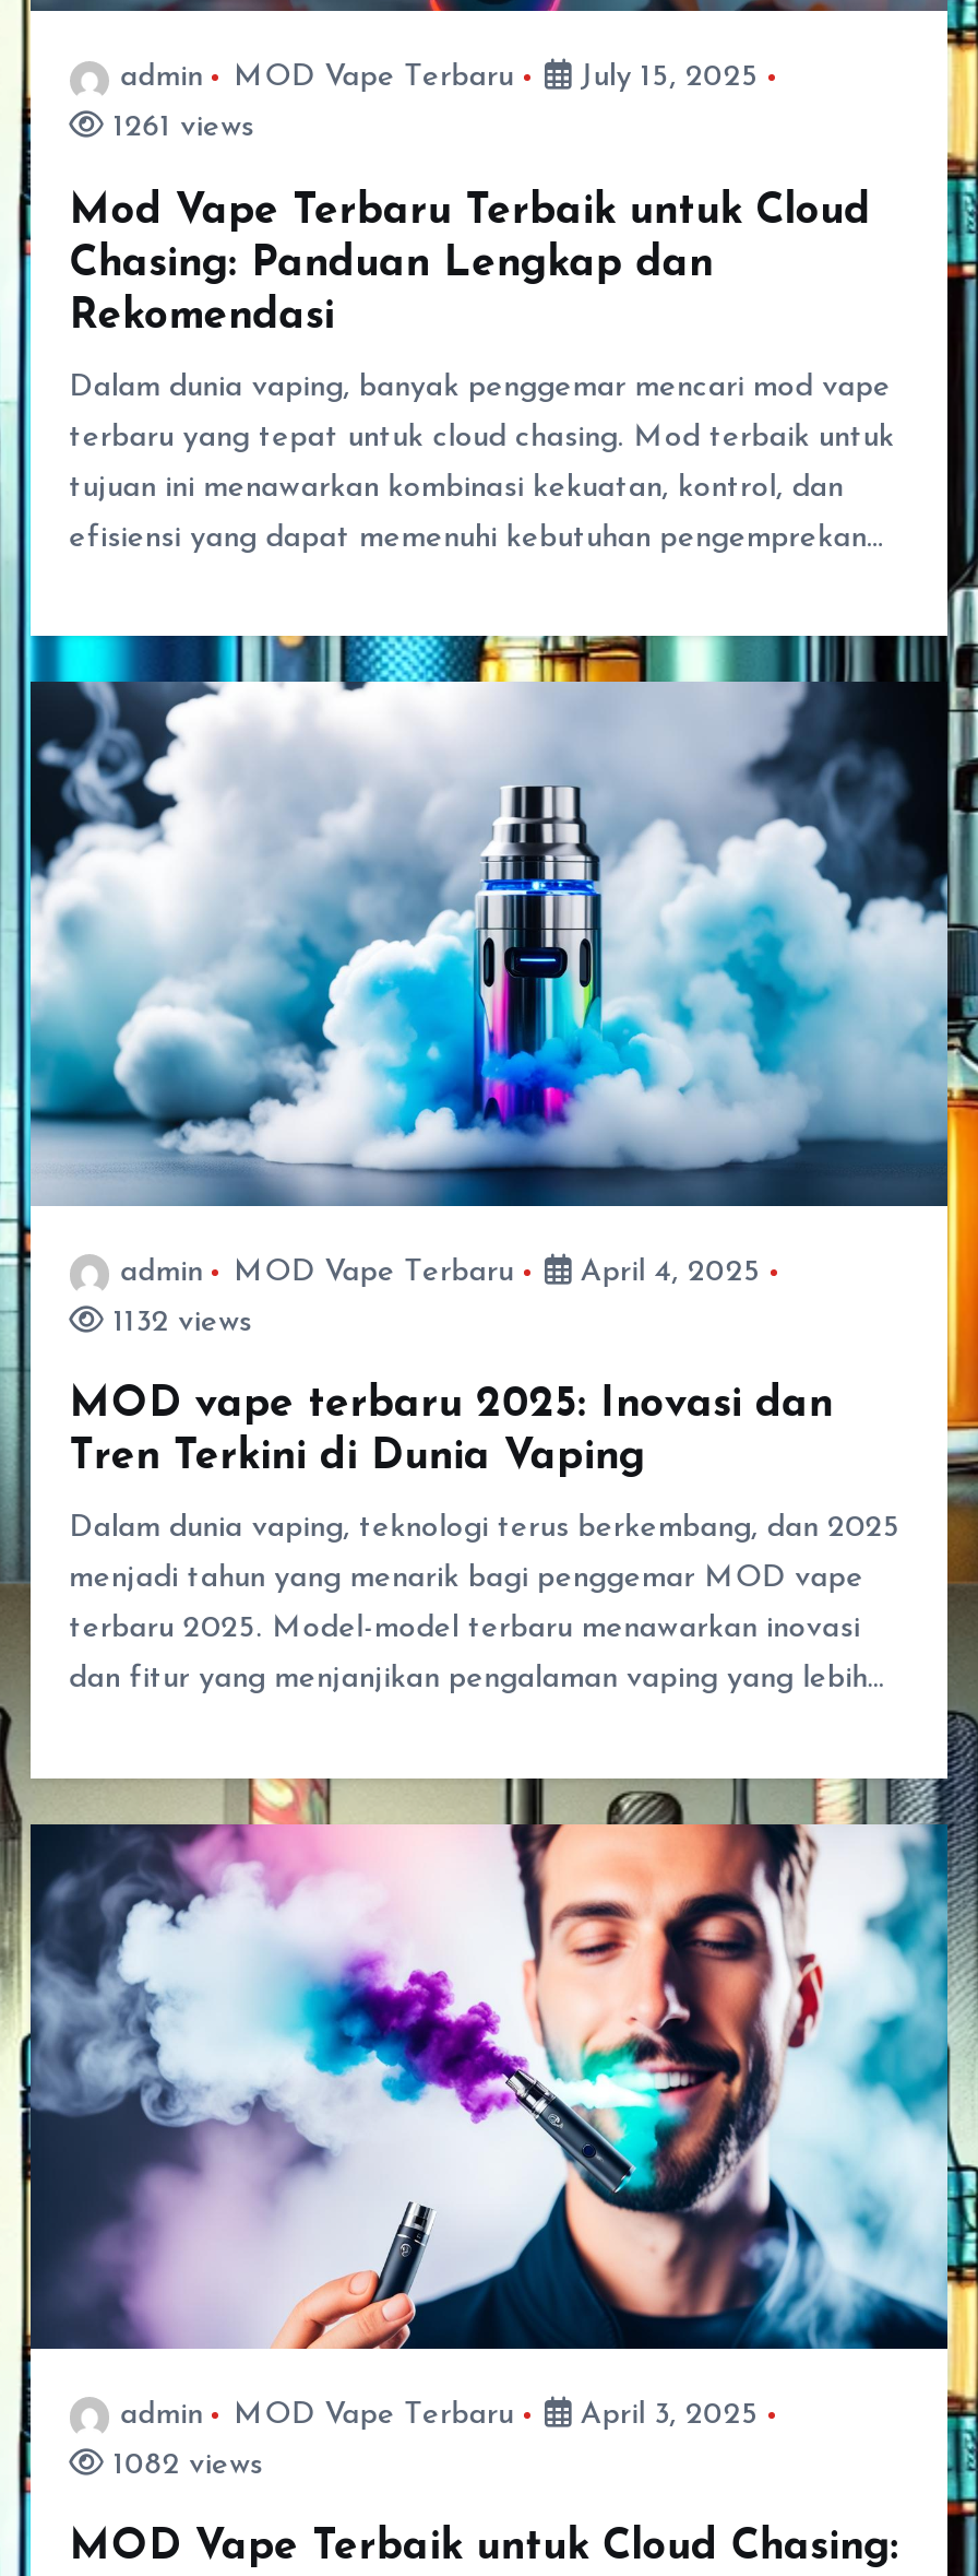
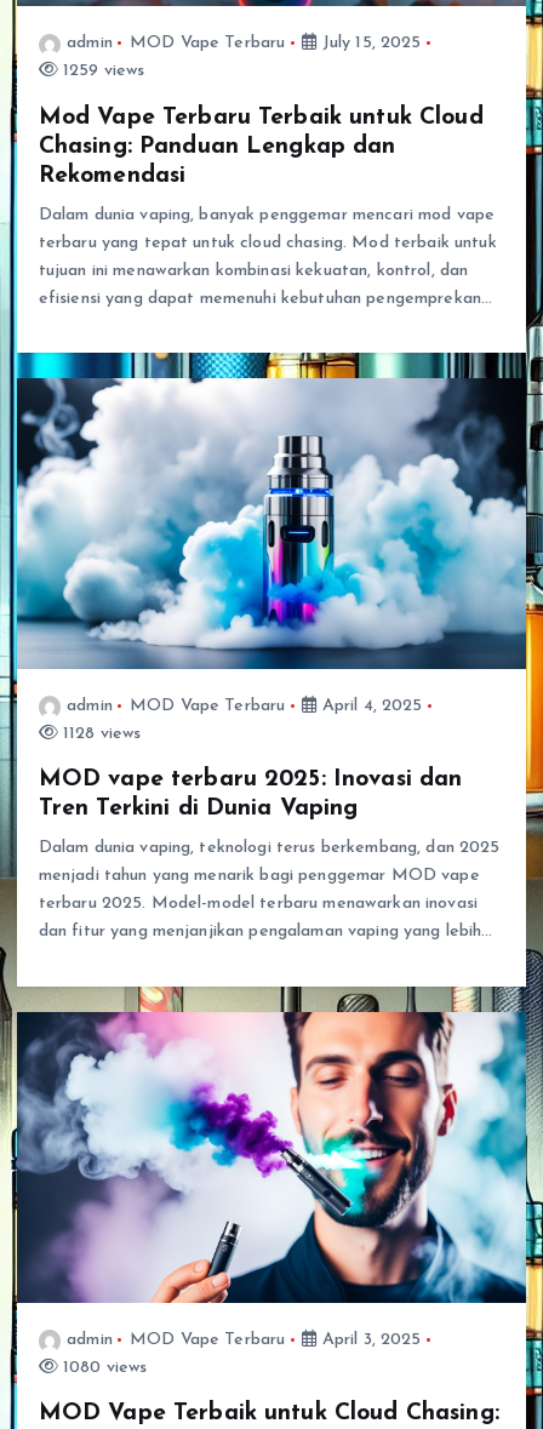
- 1261 views
+ 1259 views

- 1132 views
+ 1128 views

- 1082 views
+ 1080 views
